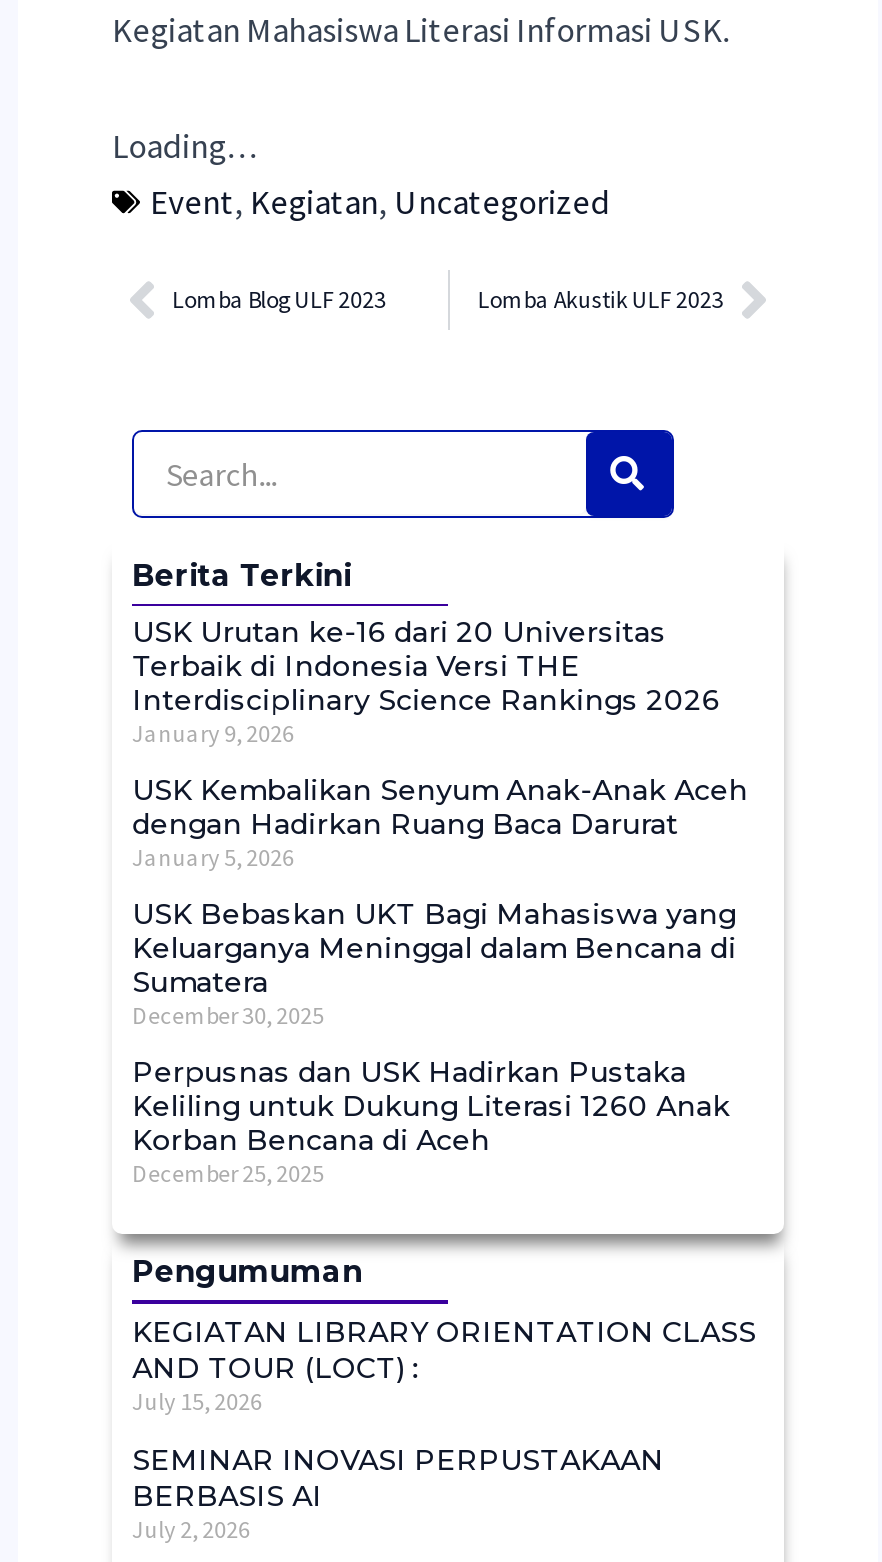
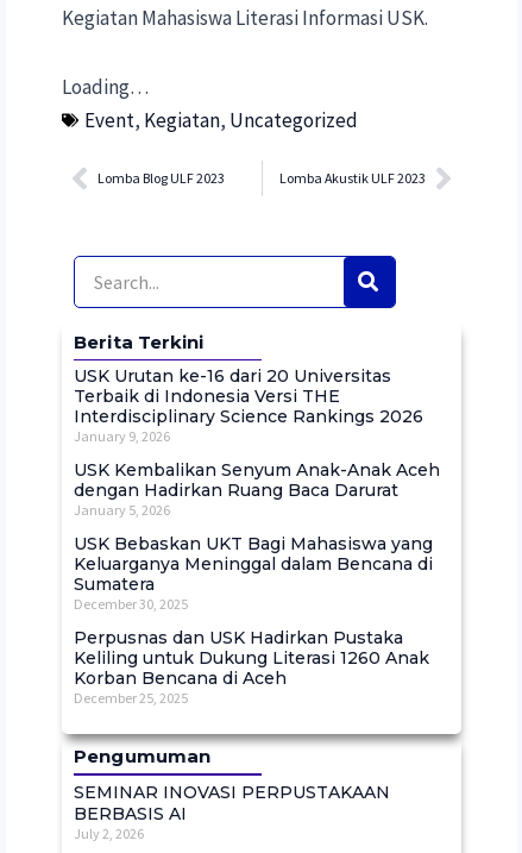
- KEGIATAN LIBRARY ORIENTATION CLASS
- AND TOUR (LOCT) :
- July 15, 2026
